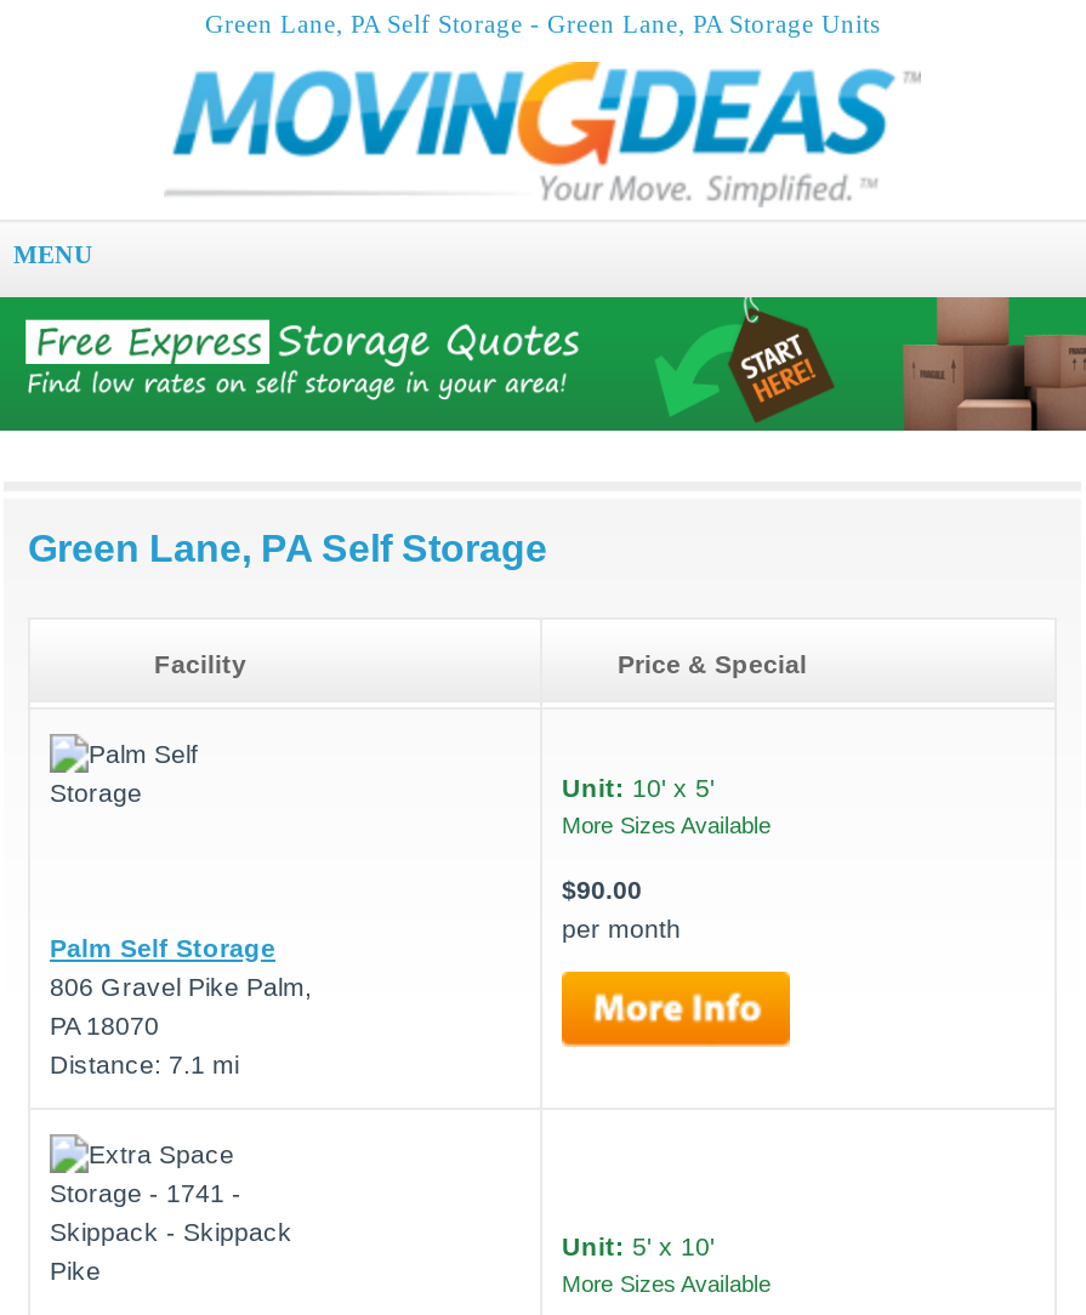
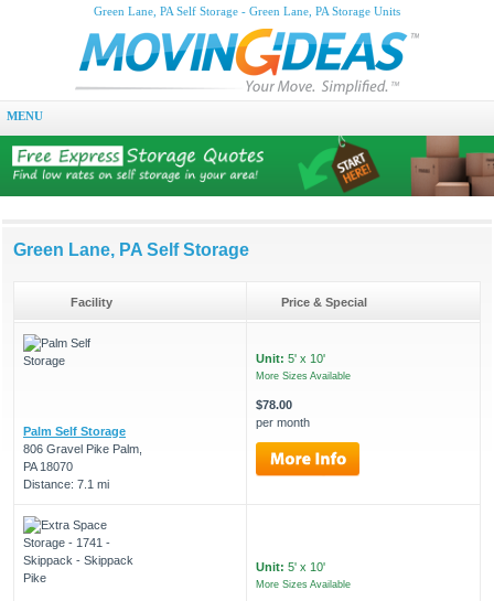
- Unit: 10' x 5'
+ Unit: 5' x 10'

- $90.00
+ $78.00
